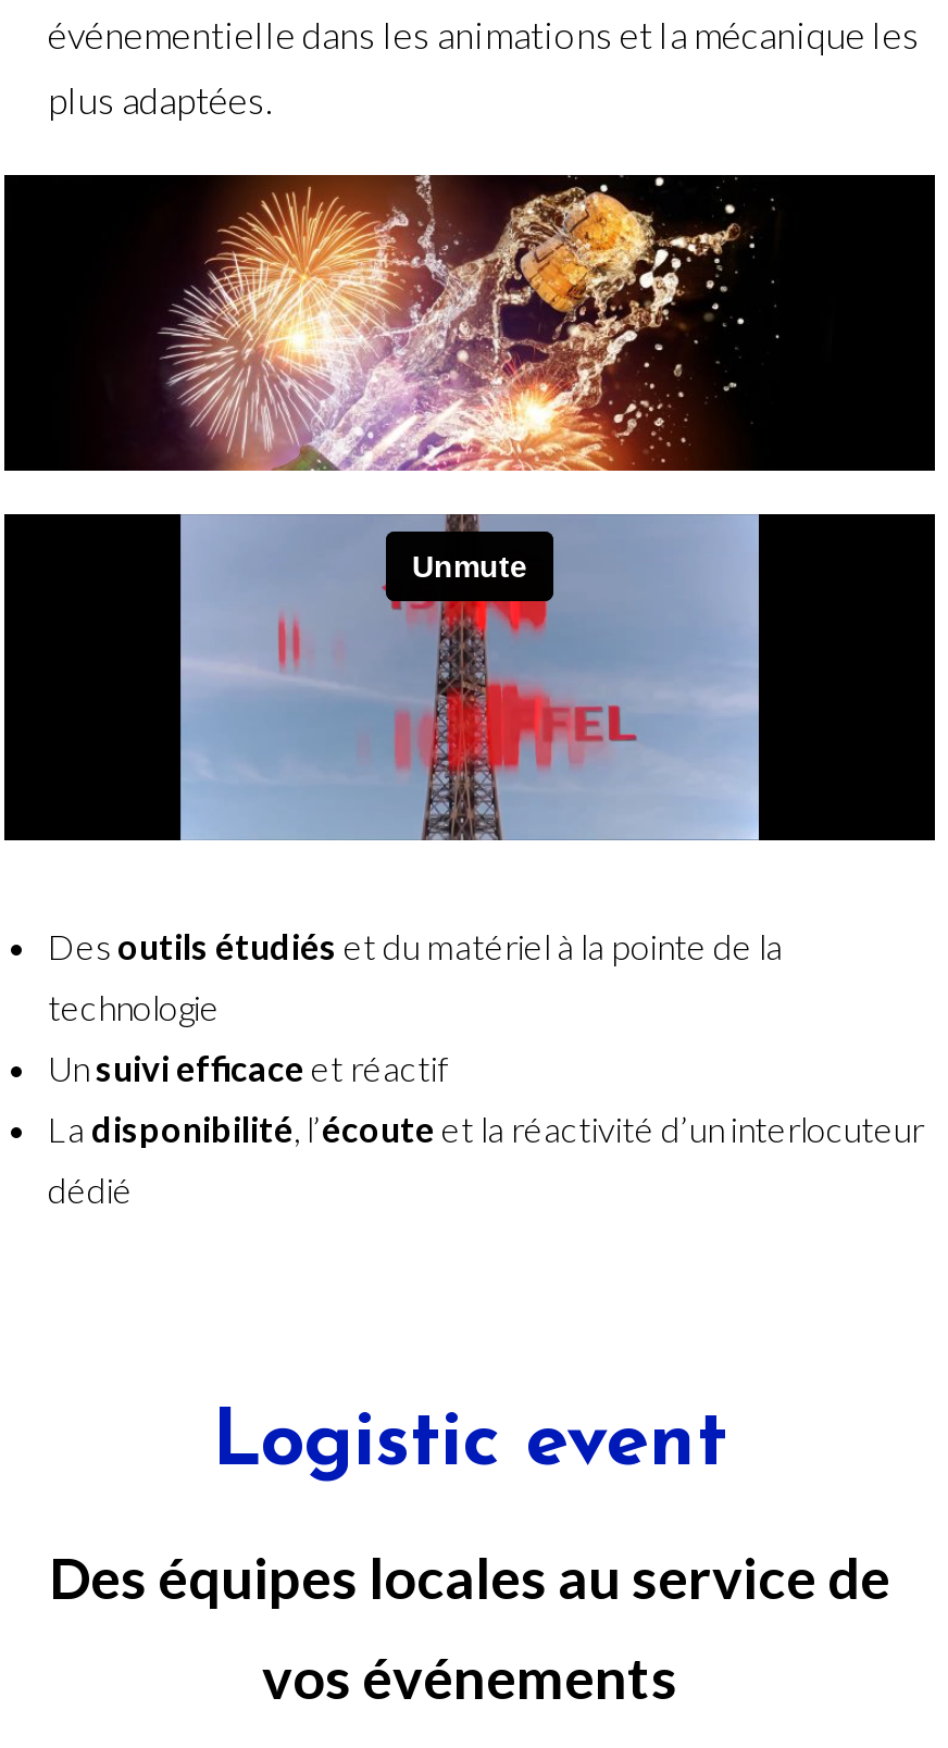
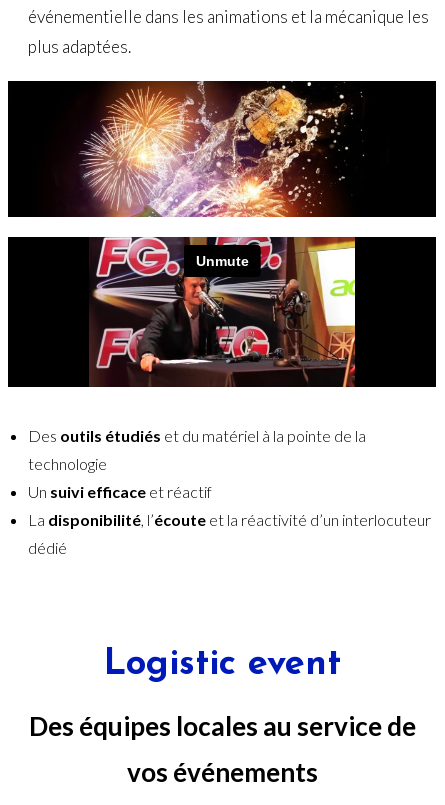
- [image]
+ [image]
